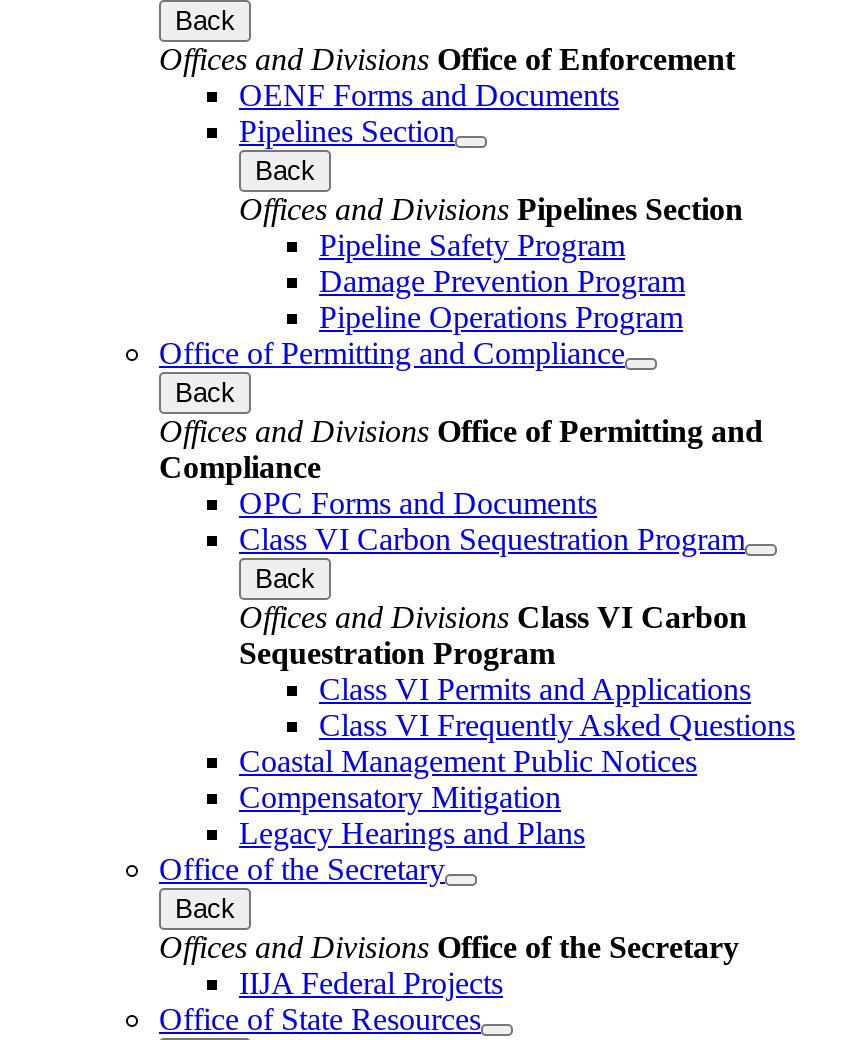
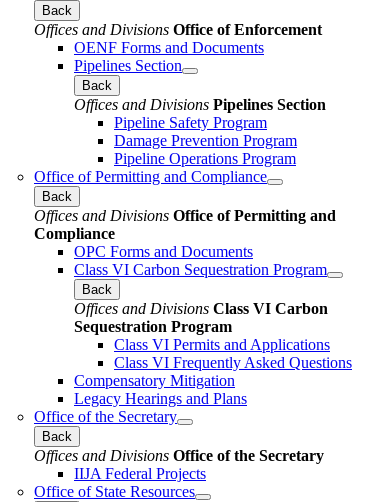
- Coastal Management Public Notices
